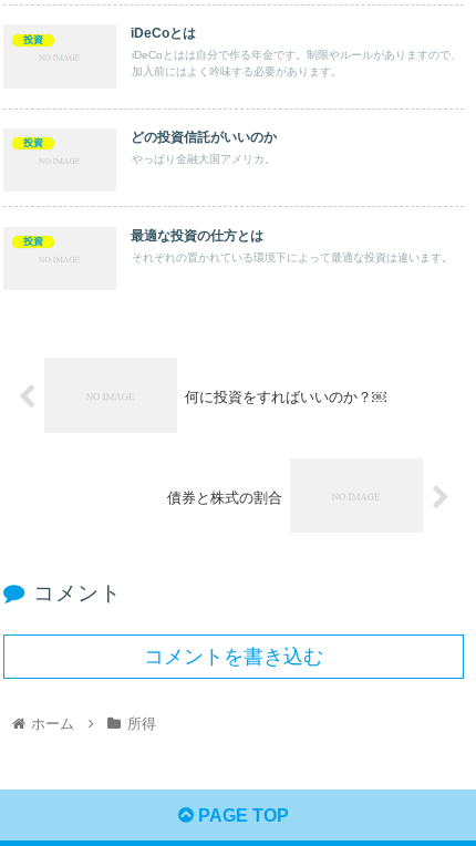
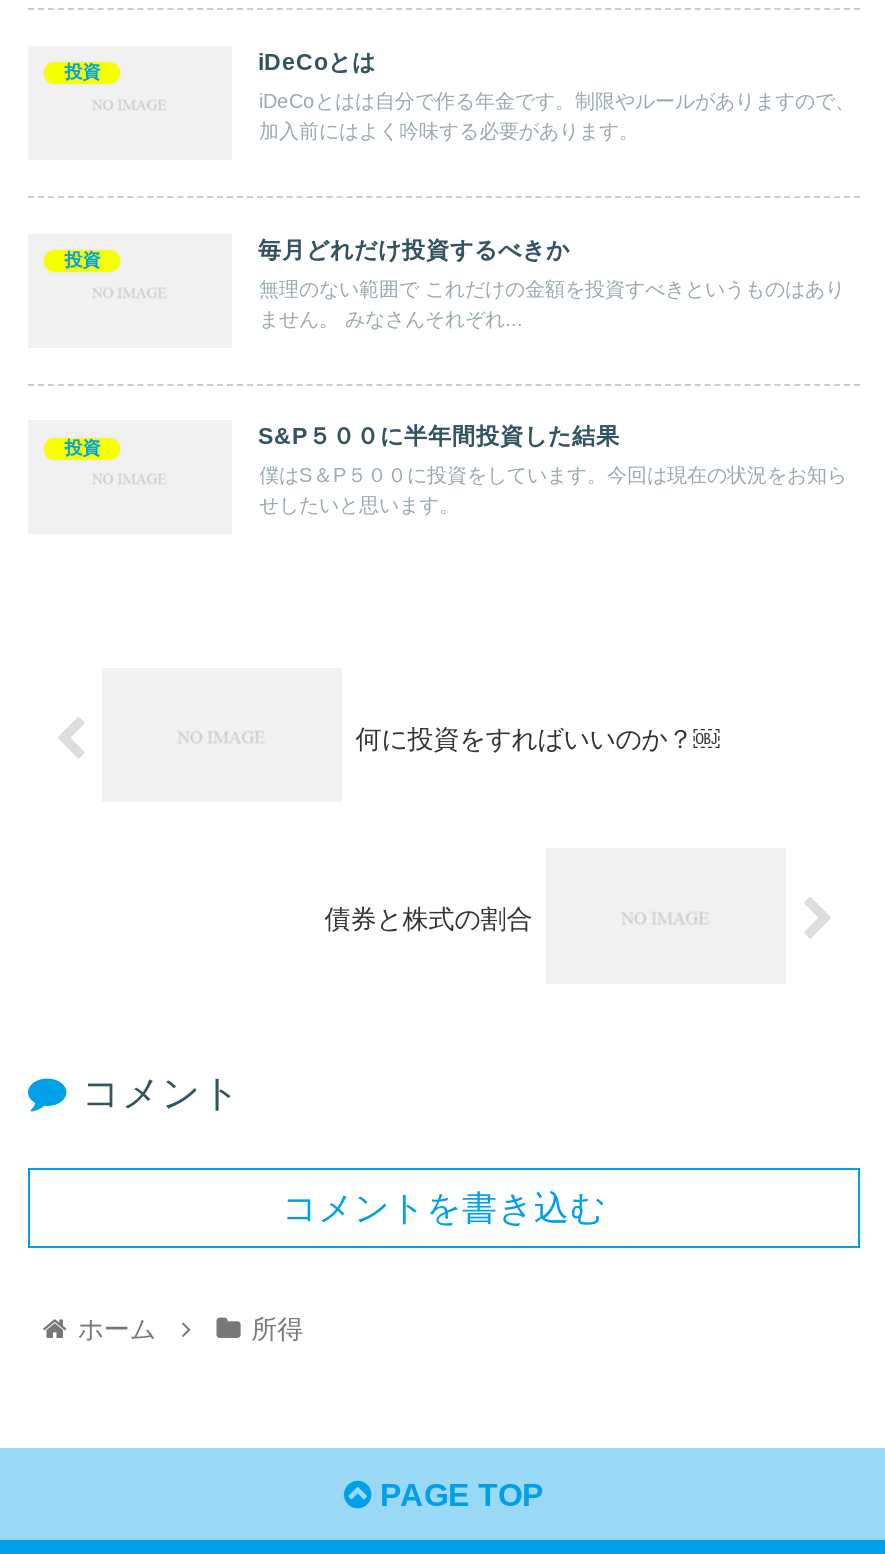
- どの投資信託がいいのか
+ 毎月どれだけ投資するべきか

- やっぱり金融大国アメリカ。
+ 無理のない範囲で これだけの金額を投資すべきというものはあり
+ ません。 みなさんそれぞれ...

- 最適な投資の仕方とは
+ S&P５００に半年間投資した結果

- それぞれの置かれている環境下によって最適な投資は違います。
+ 僕はS＆P５００に投資をしています。今回は現在の状況をお知ら
+ せしたいと思います。
